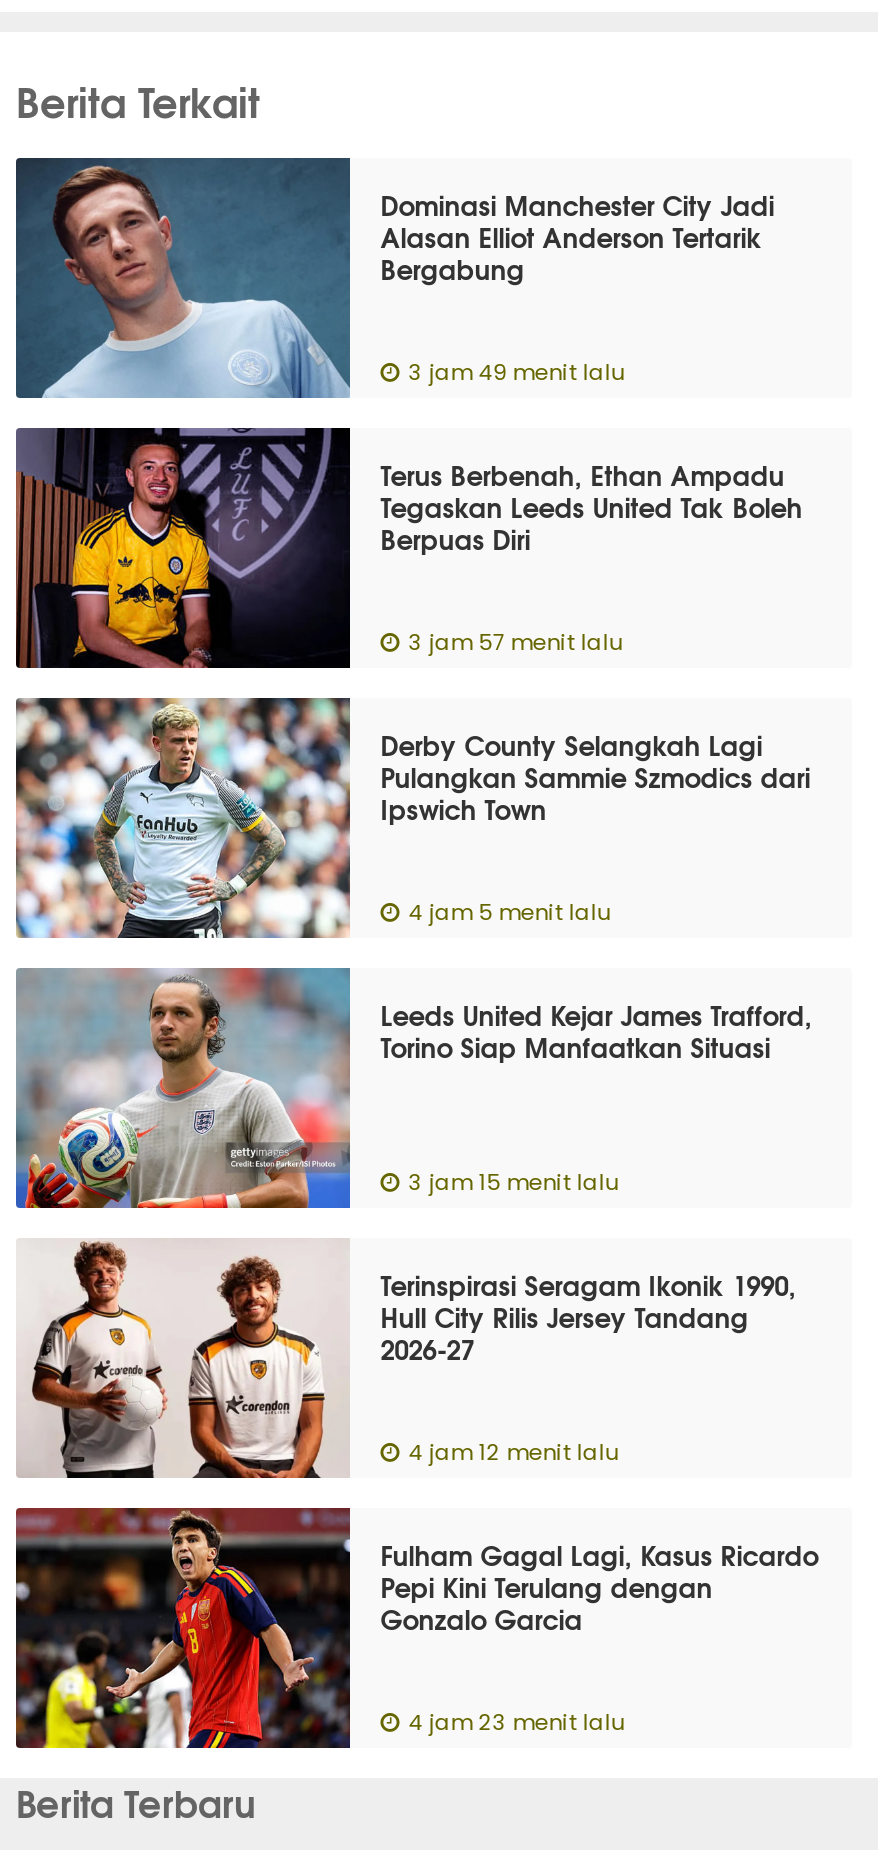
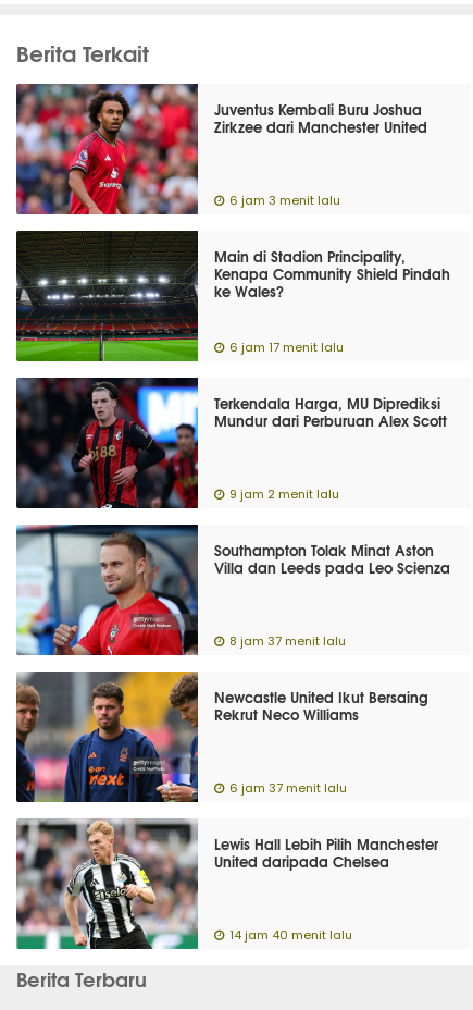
- [image]
- Dominasi Manchester City Jadi
- Alasan Elliot Anderson Tertarik
- Bergabung
+ [image]
+ Juventus Kembali Buru Joshua
+ Zirkzee dari Manchester United

- 3 jam 49 menit lalu
+ 6 jam 3 menit lalu

- [image]
- Terus Berbenah, Ethan Ampadu
- Tegaskan Leeds United Tak Boleh
- Berpuas Diri
+ [image]
+ Main di Stadion Principality,
+ Kenapa Community Shield Pindah
+ ke Wales?

- 3 jam 57 menit lalu
+ 6 jam 17 menit lalu

- [image]
- Derby County Selangkah Lagi
- Pulangkan Sammie Szmodics dari
- Ipswich Town
+ [image]
+ Terkendala Harga, MU Diprediksi
+ Mundur dari Perburuan Alex Scott

- 4 jam 5 menit lalu
+ 9 jam 2 menit lalu

- [image]
- Leeds United Kejar James Trafford,
- Torino Siap Manfaatkan Situasi
+ [image]
+ Southampton Tolak Minat Aston
+ Villa dan Leeds pada Leo Scienza

- 3 jam 15 menit lalu
+ 8 jam 37 menit lalu

- [image]
- Terinspirasi Seragam Ikonik 1990,
- Hull City Rilis Jersey Tandang
- 2026-27
+ [image]
+ Newcastle United Ikut Bersaing
+ Rekrut Neco Williams

- 4 jam 12 menit lalu
+ 6 jam 37 menit lalu

- [image]
- Fulham Gagal Lagi, Kasus Ricardo
- Pepi Kini Terulang dengan
- Gonzalo Garcia
+ [image]
+ Lewis Hall Lebih Pilih Manchester
+ United daripada Chelsea

- 4 jam 23 menit lalu
+ 14 jam 40 menit lalu
